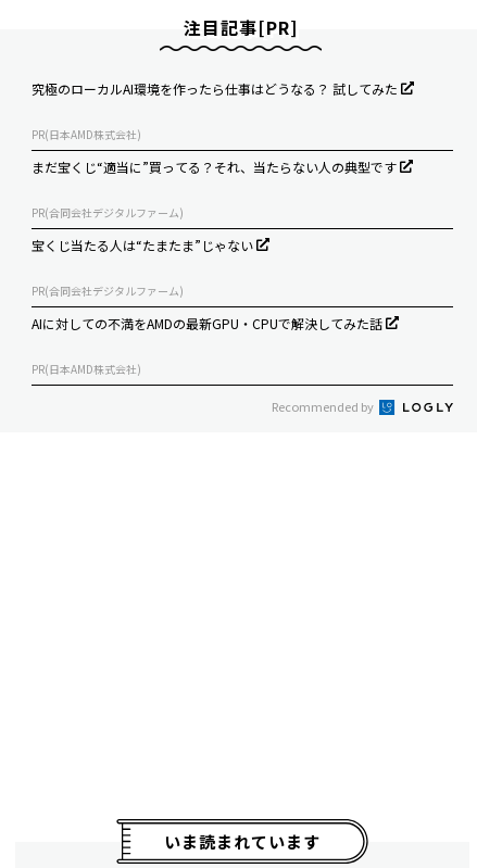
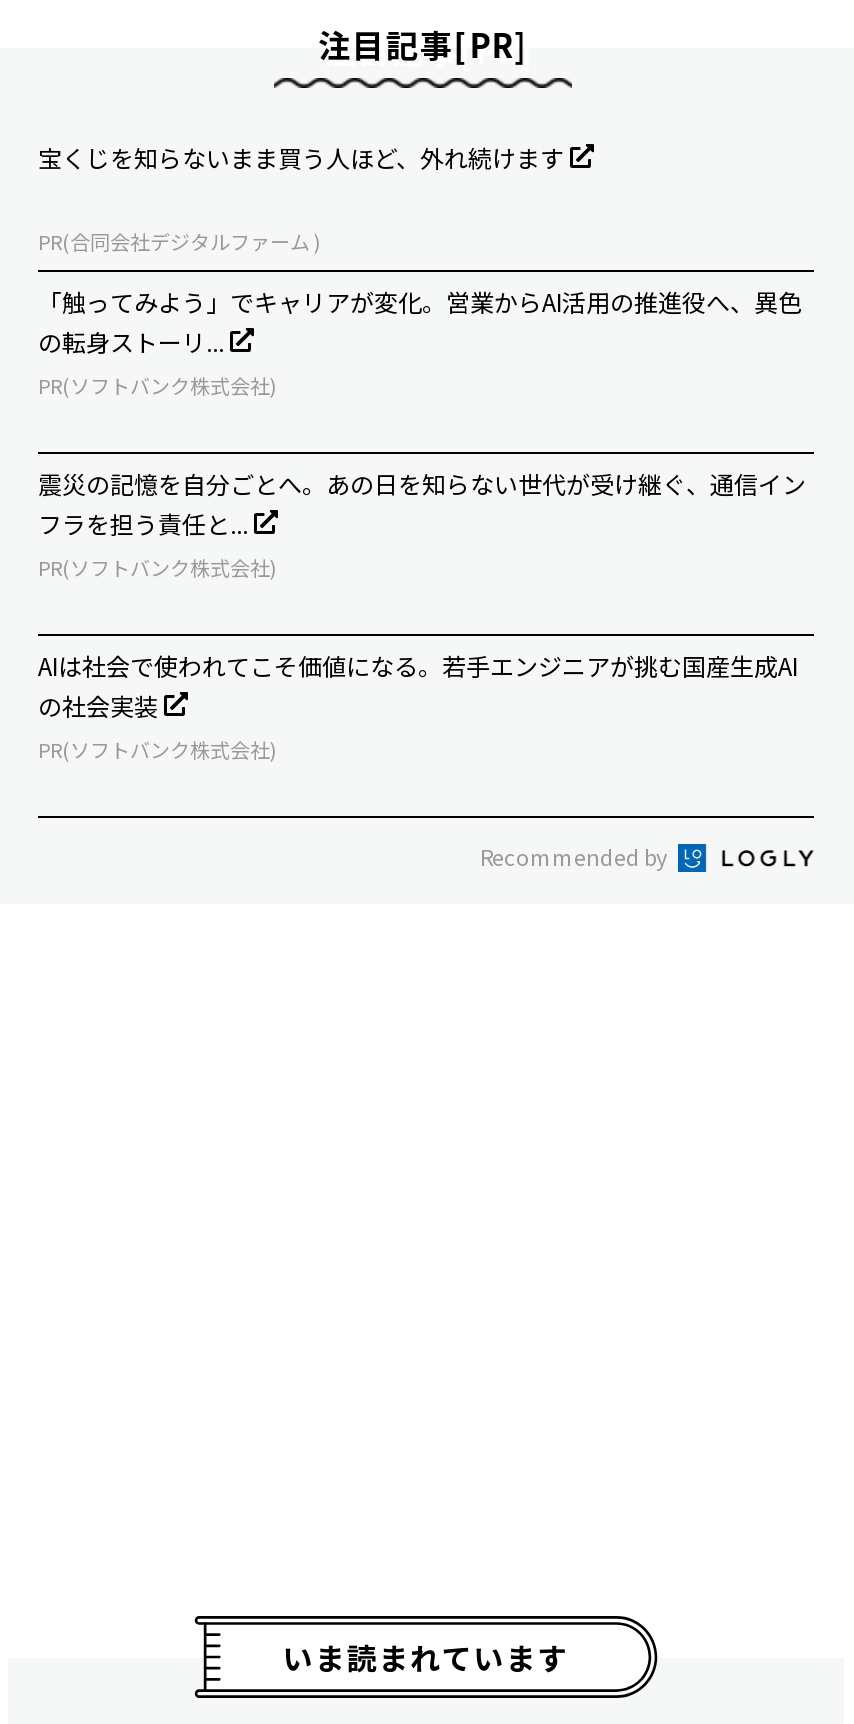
- 究極のローカルAI環境を作ったら仕事はどうなる？ 試してみた
- PR(日本AMD株式会社)
- まだ宝くじ“適当に”買ってる？それ、当たらない人の典型です
- PR(合同会社デジタルファーム)
- 宝くじ当たる人は“たまたま”じゃない
- PR(合同会社デジタルファーム)
- AIに対しての不満をAMDの最新GPU・CPUで解決してみた話
- PR(日本AMD株式会社)
+ 宝くじを知らないまま買う人ほど、外れ続けます
+ PR(合同会社デジタルファーム )
+ 「触ってみよう」でキャリアが変化。営業からAI活用の推進役へ、異色
+ の転身ストーリ...
+ PR(ソフトバンク株式会社)
+ 震災の記憶を自分ごとへ。あの日を知らない世代が受け継ぐ、通信イン
+ フラを担う責任と...
+ PR(ソフトバンク株式会社)
+ AIは社会で使われてこそ価値になる。若手エンジニアが挑む国産生成AI
+ の社会実装
+ PR(ソフトバンク株式会社)
